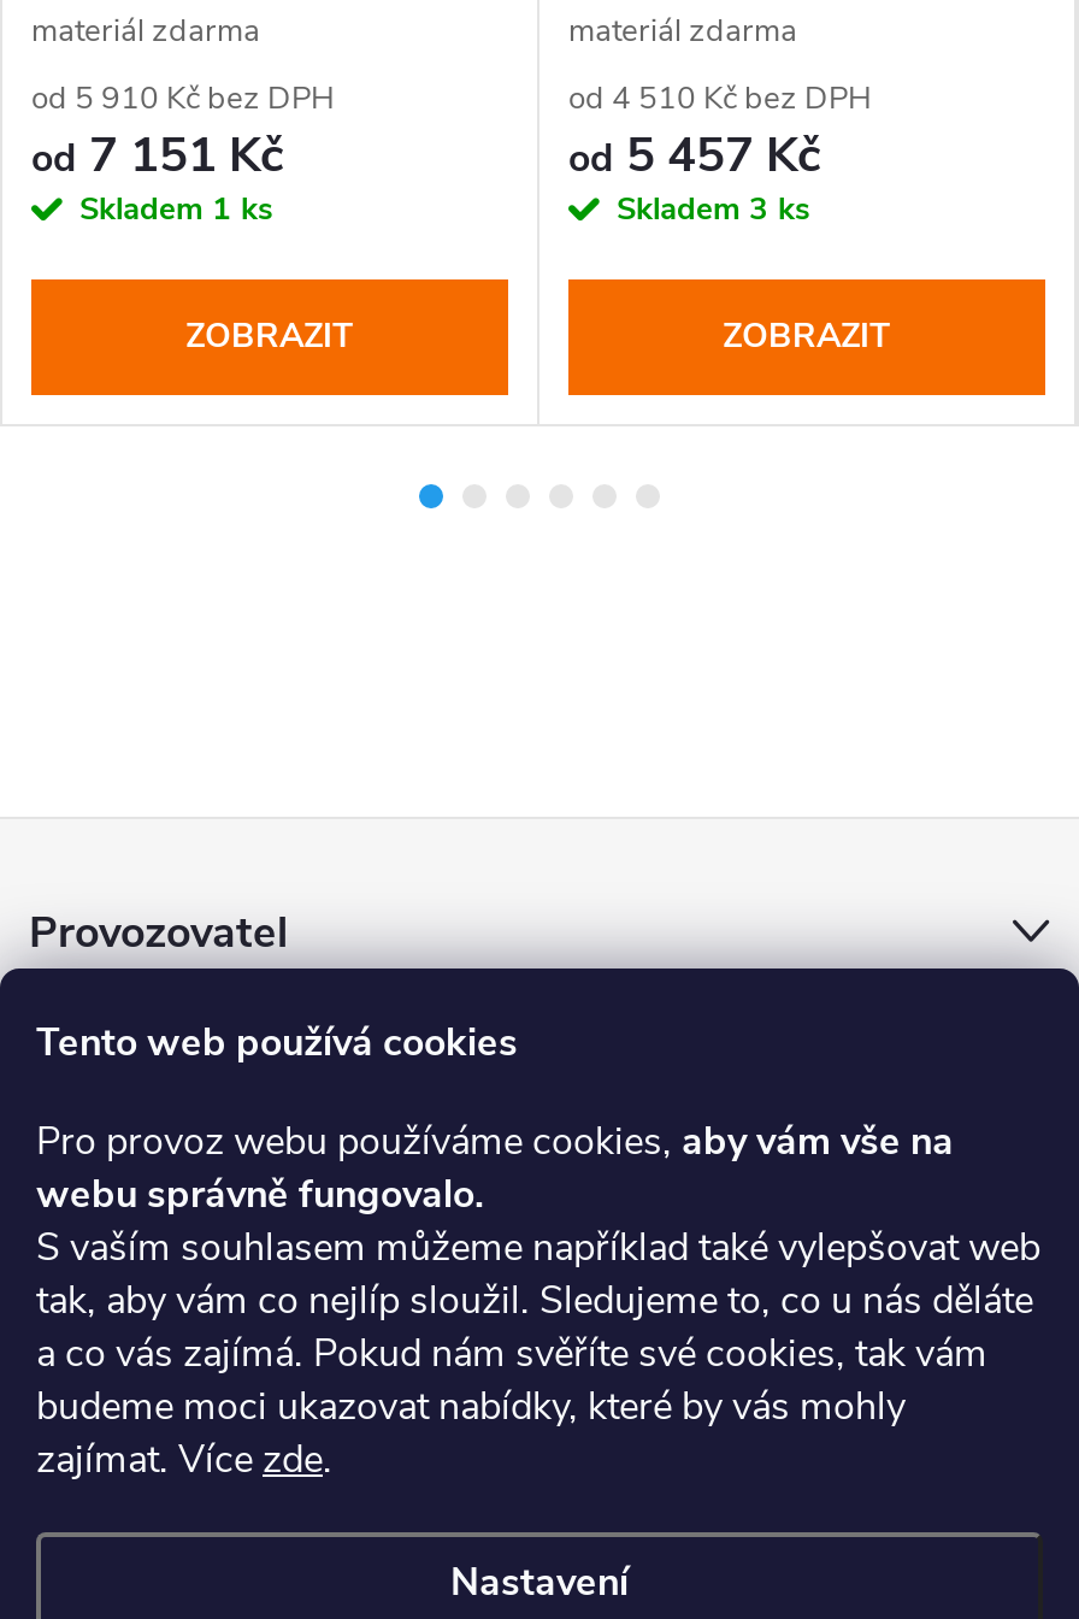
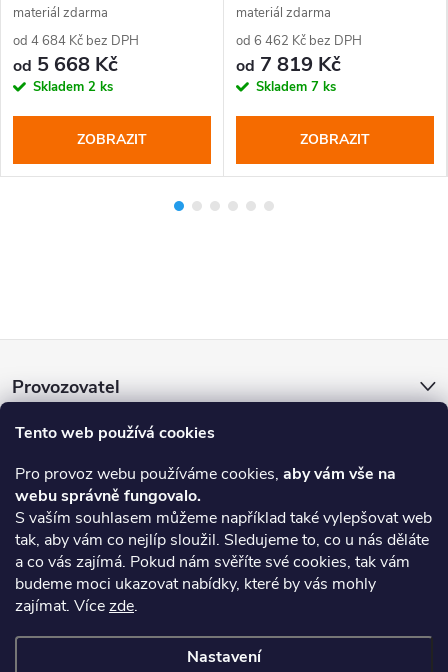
- od 5 910 Kč bez DPH
+ od 4 684 Kč bez DPH

- od 4 510 Kč bez DPH
+ od 6 462 Kč bez DPH

- od 7 151 Kč
+ od 5 668 Kč

- od 5 457 Kč
+ od 7 819 Kč

- Skladem 1 ks
+ Skladem 2 ks

- Skladem 3 ks
+ Skladem 7 ks
